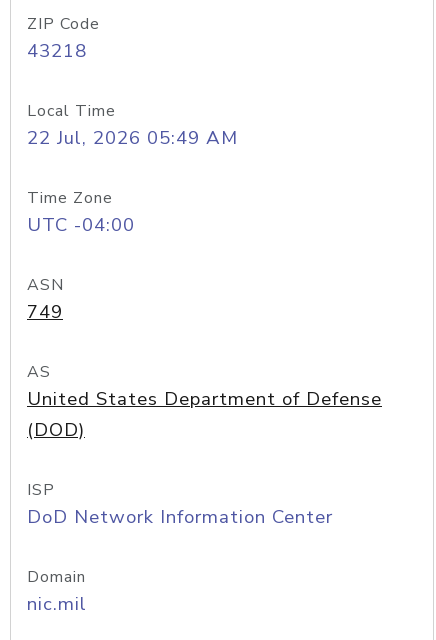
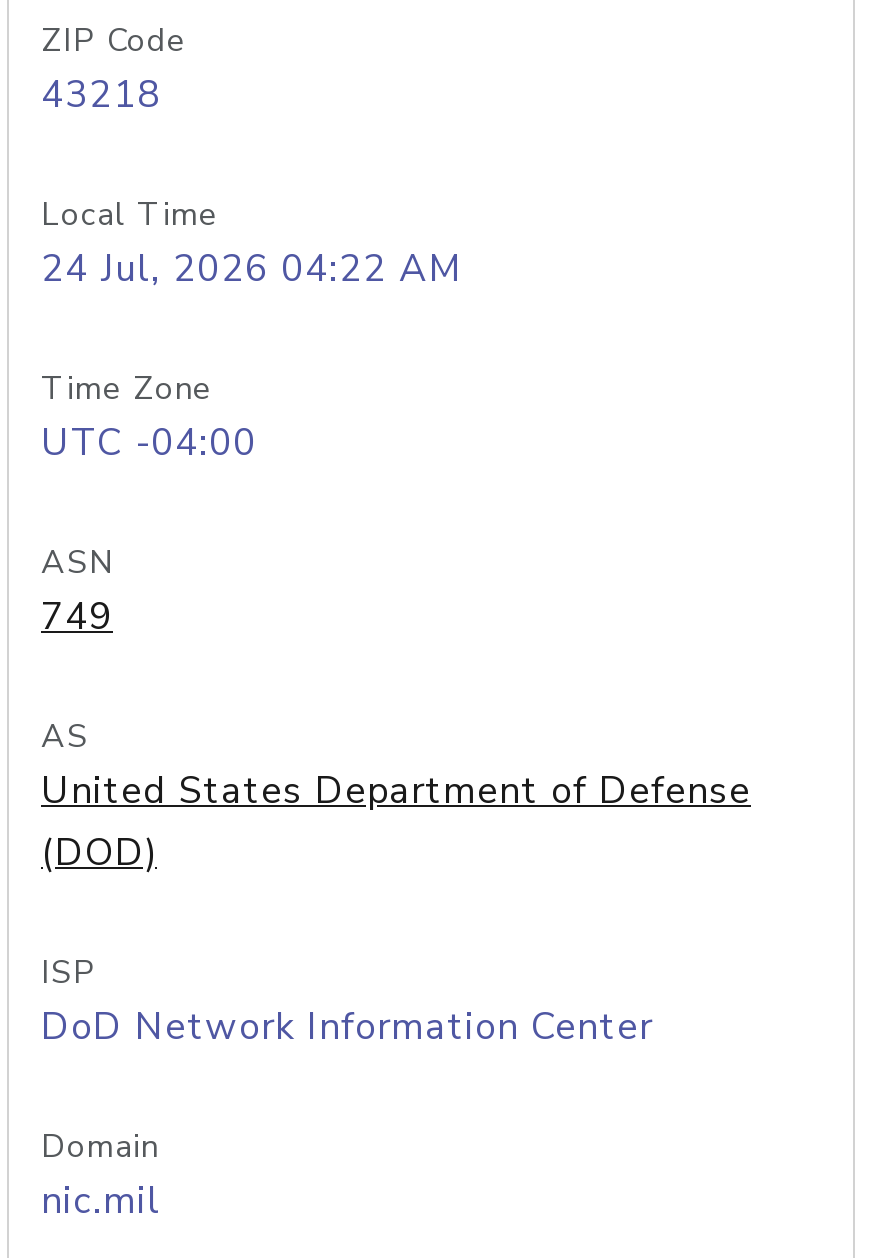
- 22 Jul, 2026 05:49 AM
+ 24 Jul, 2026 04:22 AM
